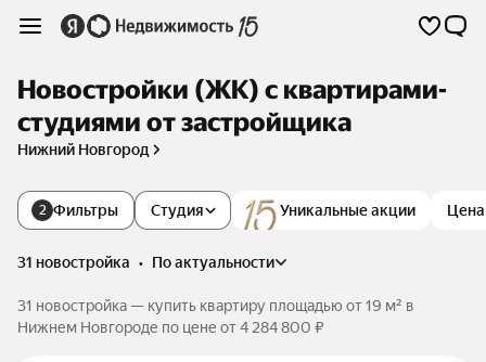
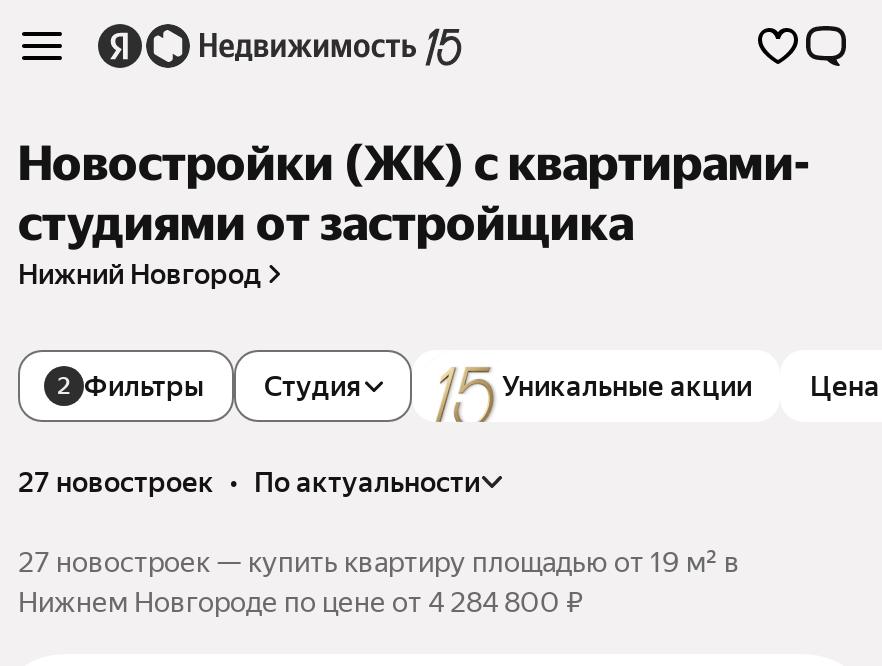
- 31 новостройка • по актуальности
+ 27 новостроек • по актуальности

- 31 новостройка — купить квартиру площадью от 19 м² в
+ 27 новостроек — купить квартиру площадью от 19 м² в
